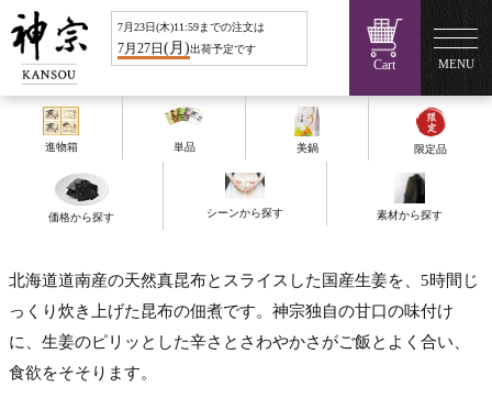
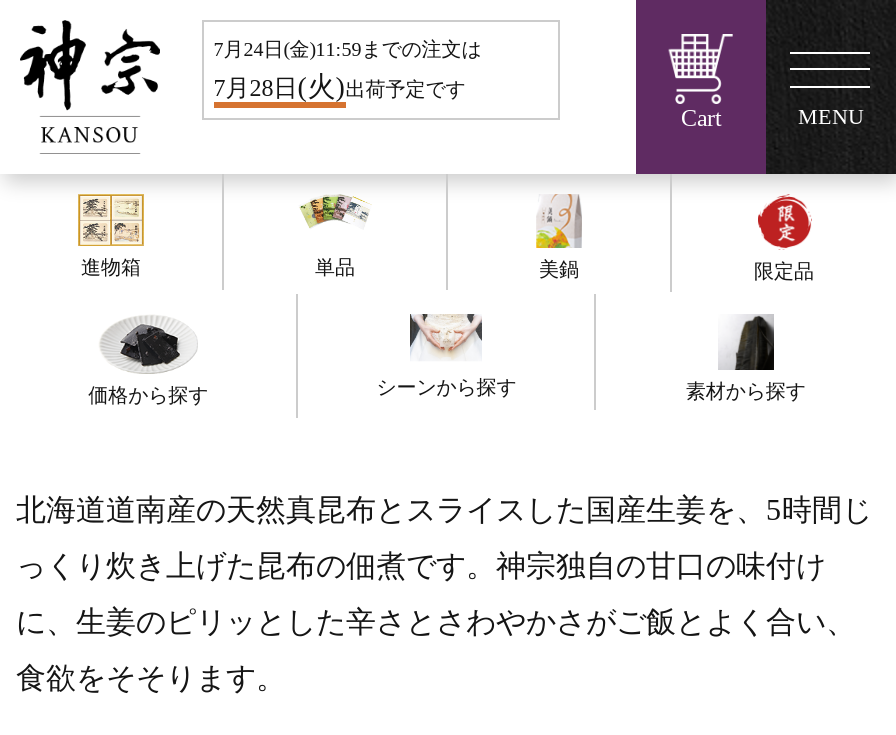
- 7月23日(木)11:59までの注文は
+ 7月24日(金)11:59までの注文は

- 7月27日(月)出荷予定です
+ 7月28日(火)出荷予定です
